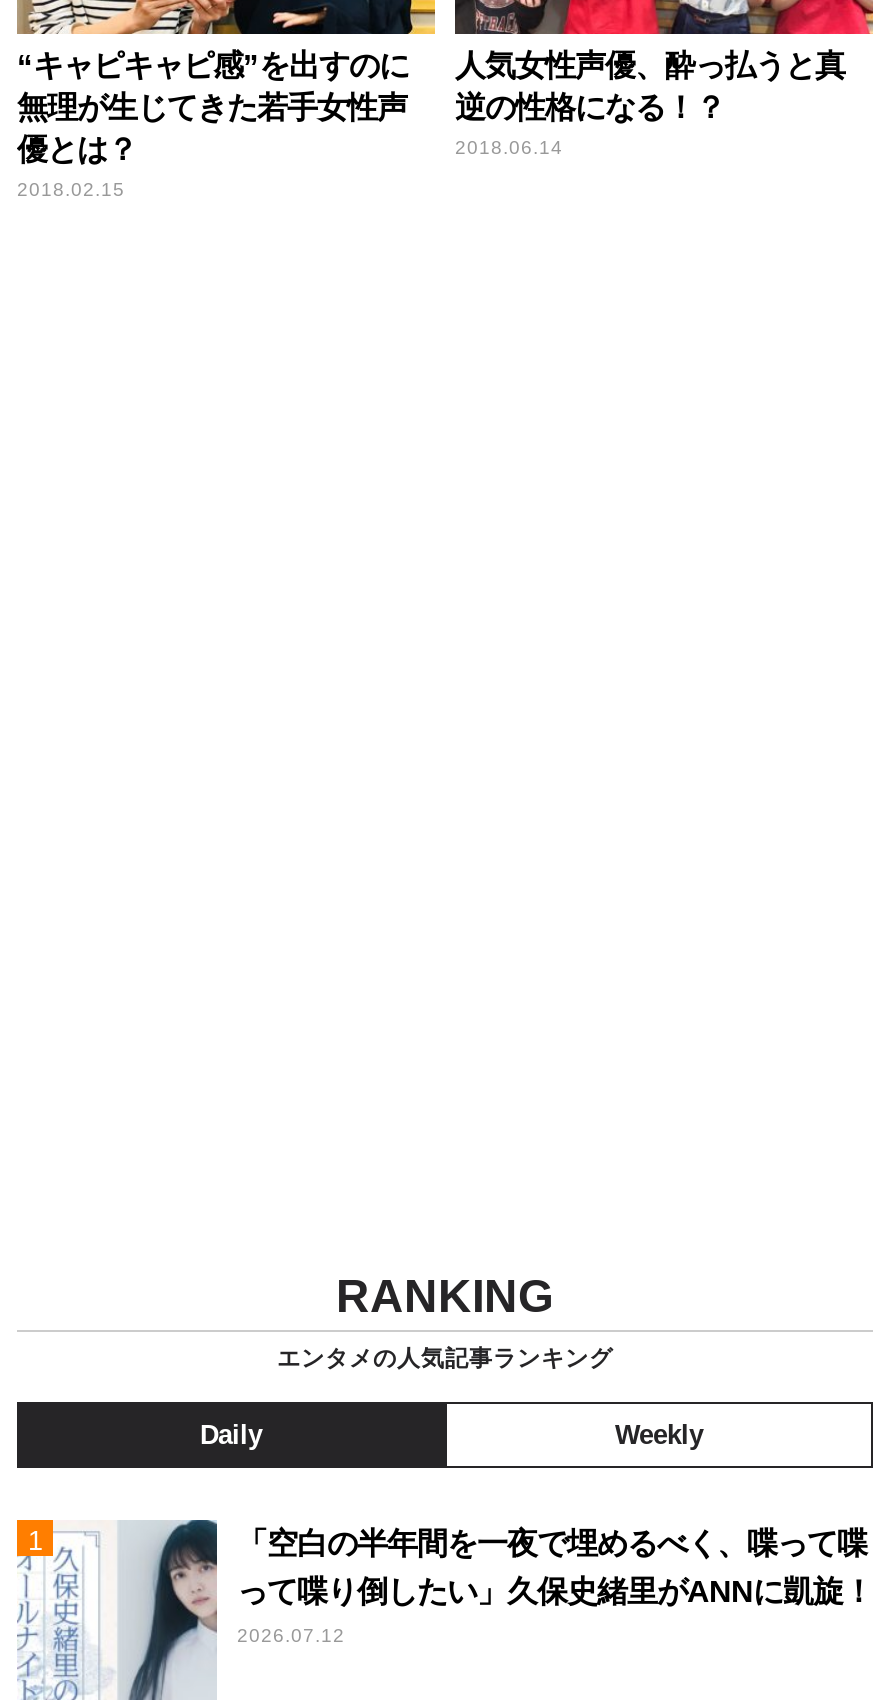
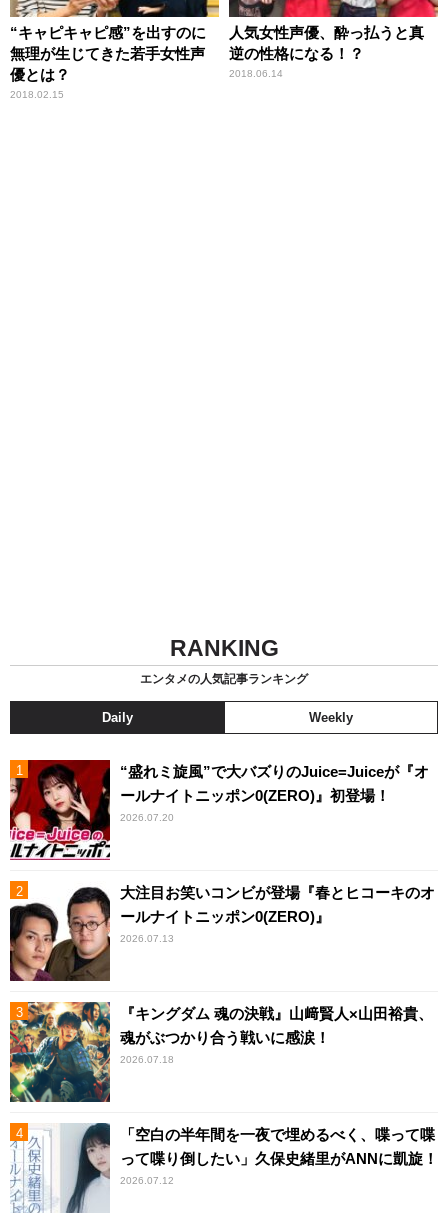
+ [image]
+ “盛れミ旋風”で大バズりのJuice=Juiceが『オ
+ ールナイトニッポン0(ZERO)』初登場！
+ 2026.07.20

+ [image]
+ 大注目お笑いコンビが登場『春とヒコーキのオ
+ ールナイトニッポン0(ZERO)』
+ 2026.07.13

+ [image]
+ 『キングダム 魂の決戦』山﨑賢人×山田裕貴、
+ 魂がぶつかり合う戦いに感涙！
+ 2026.07.18
